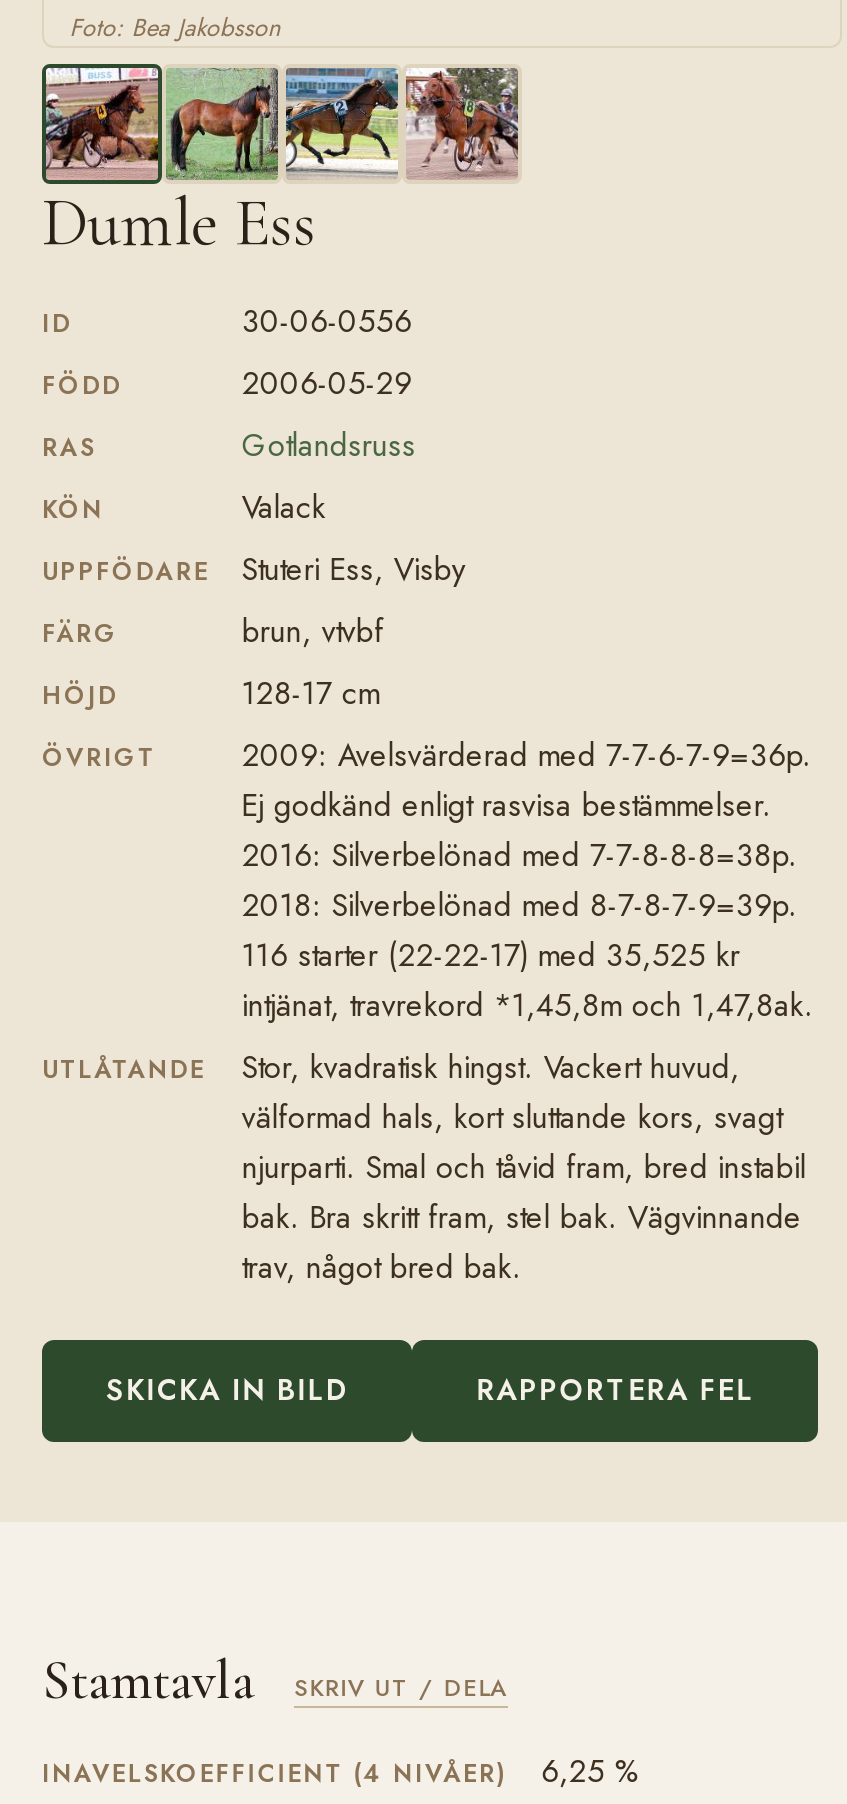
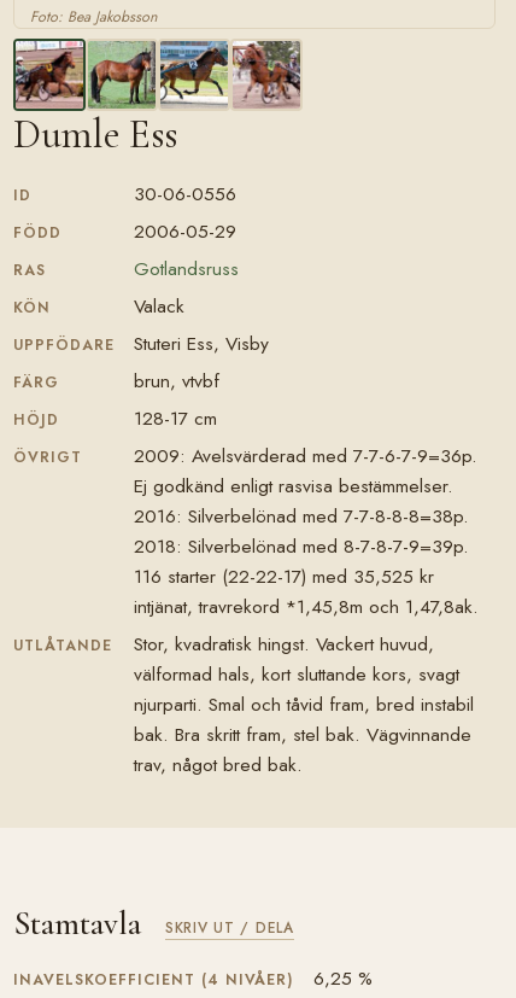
- SKICKA IN BILD
- RAPPORTERA FEL
